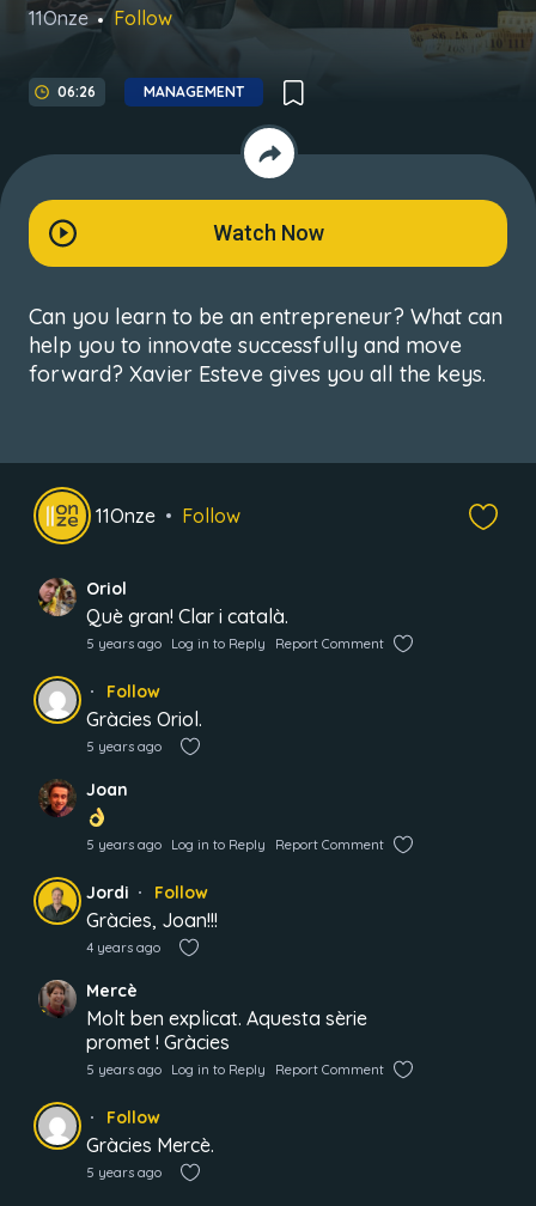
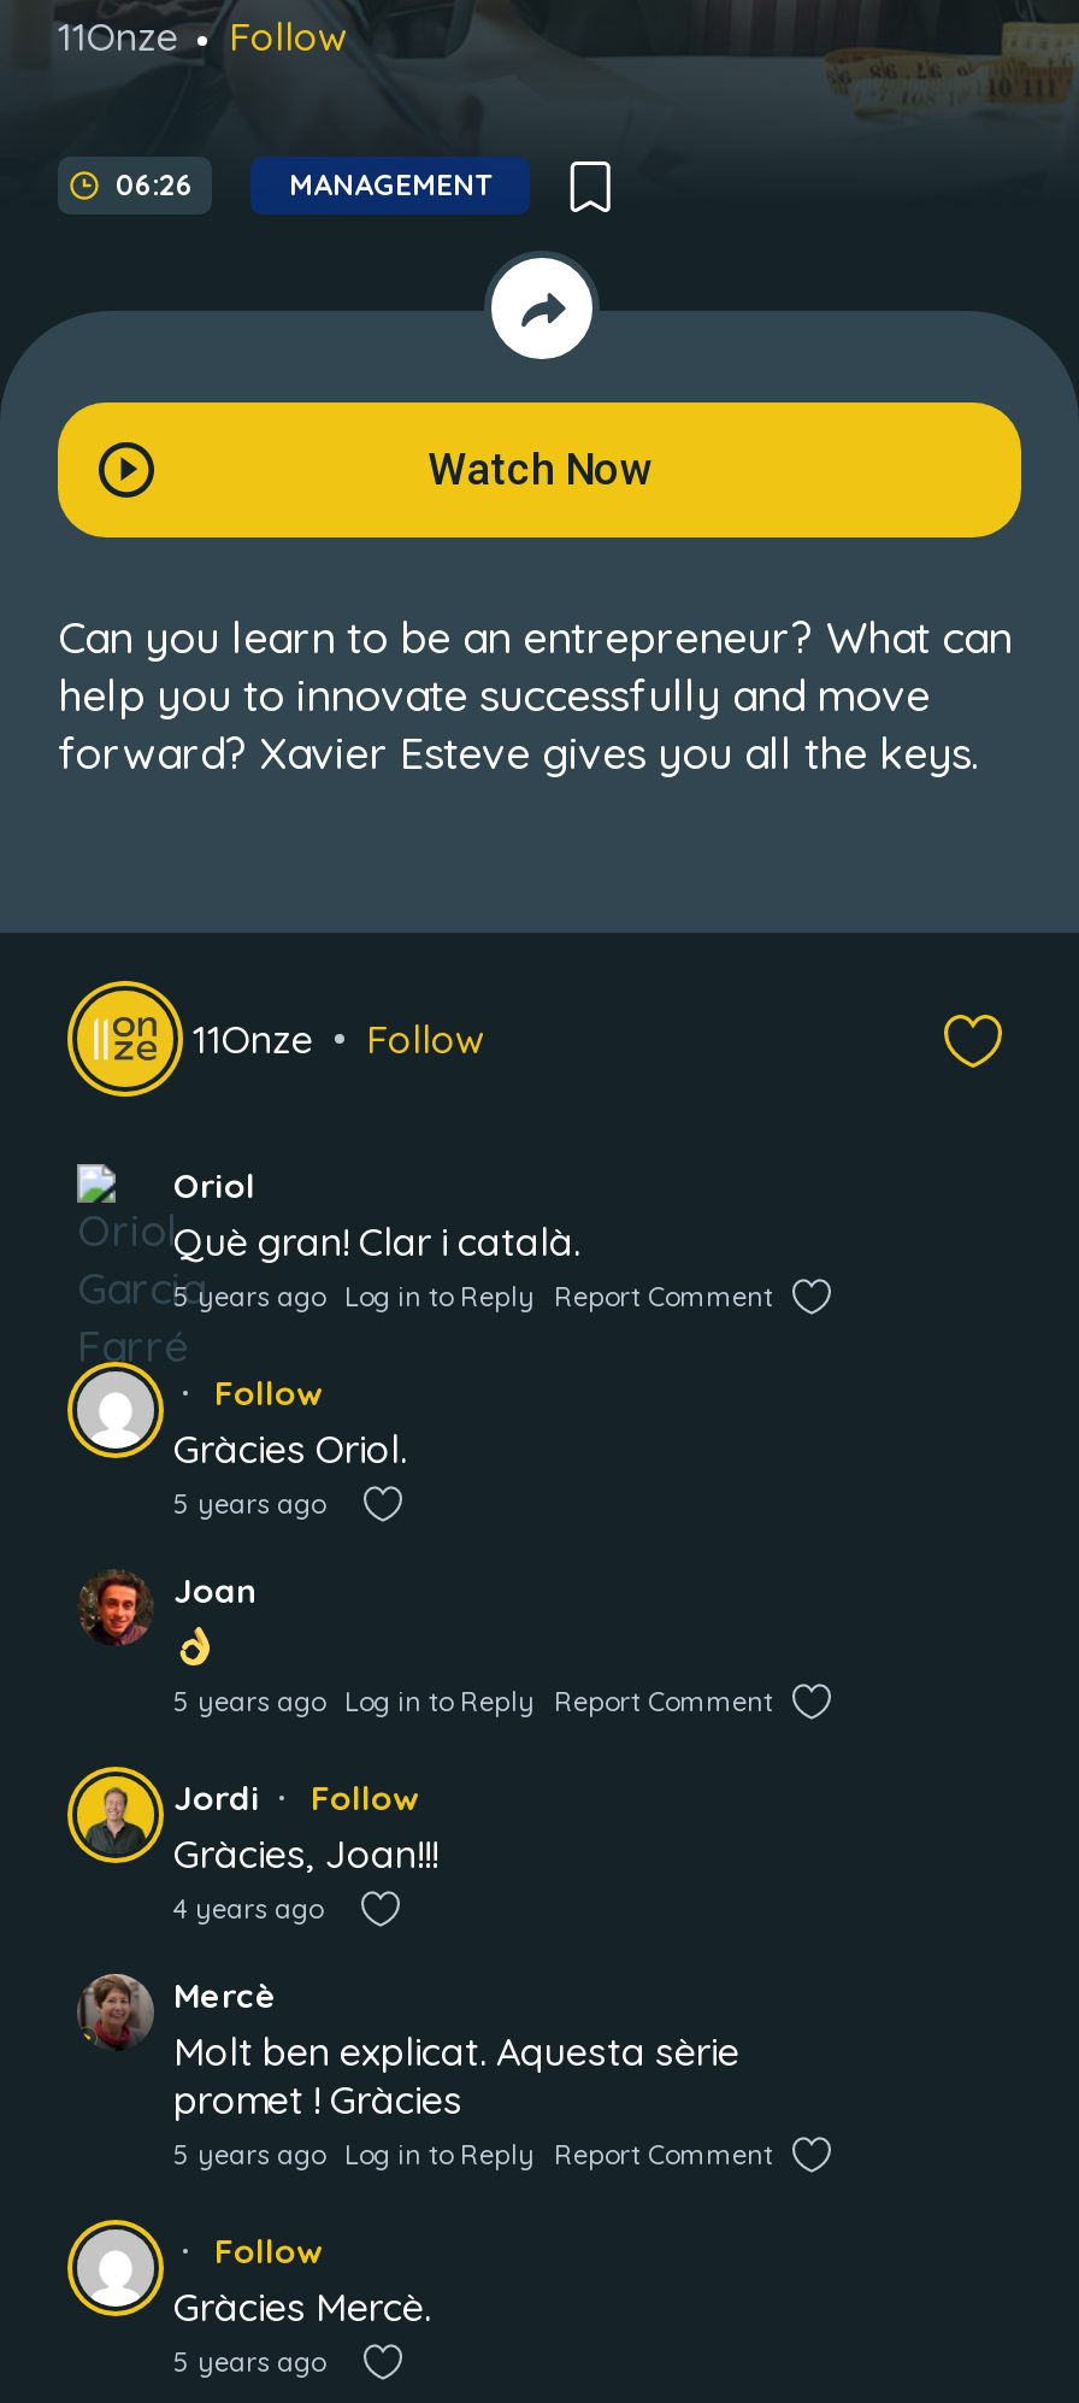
- [image]
+ [image]
